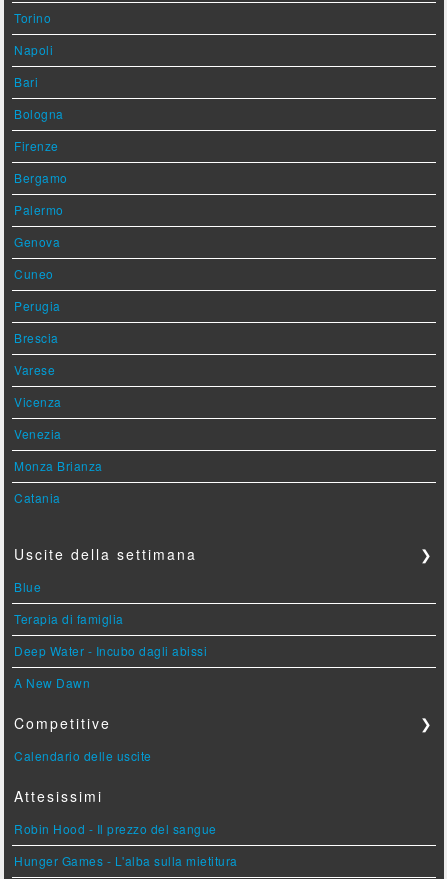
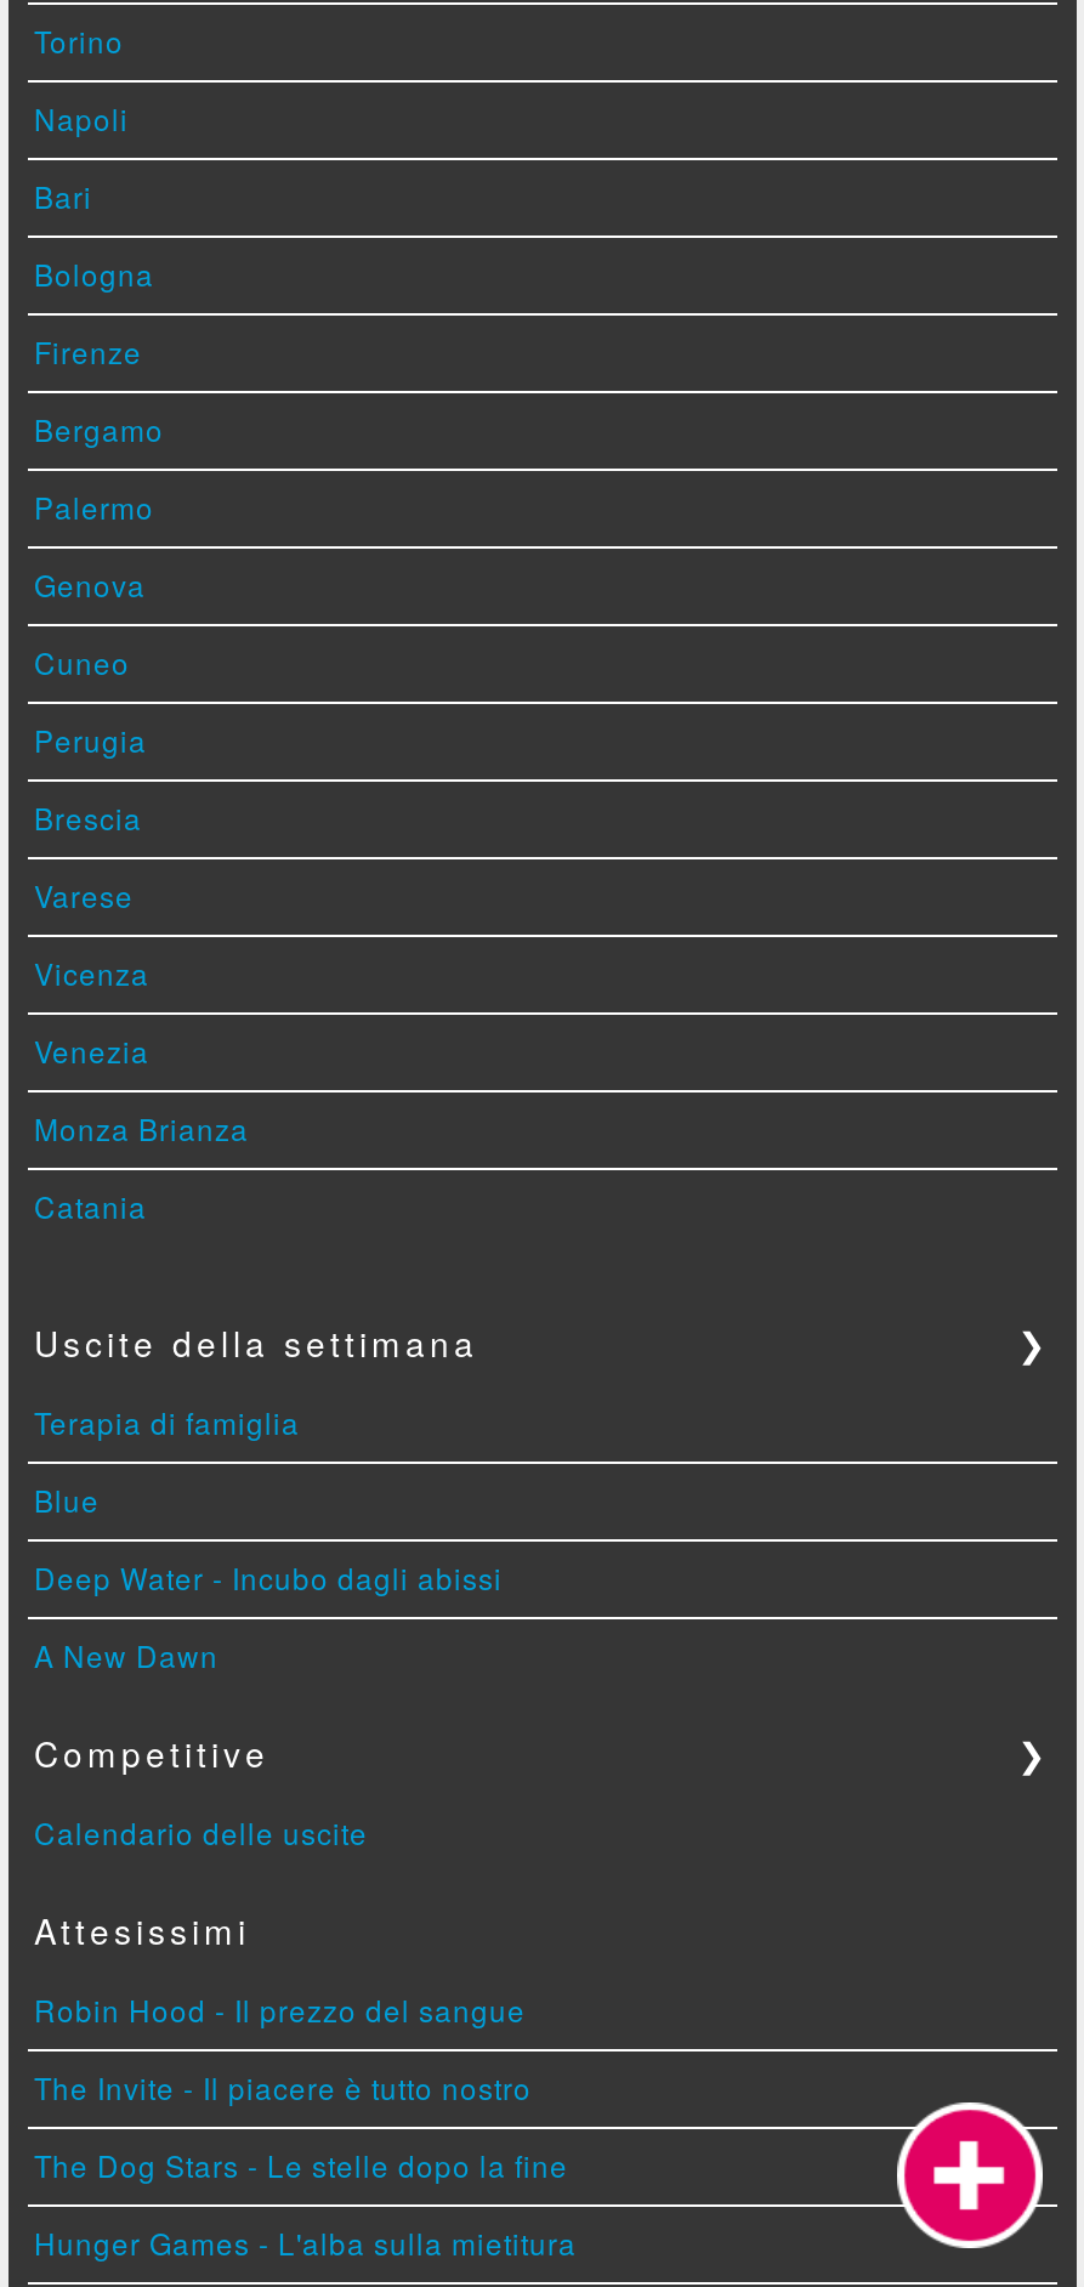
moved up: Terapia di famiglia

+ [image]
+ The Invite - Il piacere è tutto nostro
+ The Dog Stars - Le stelle dopo la fine
